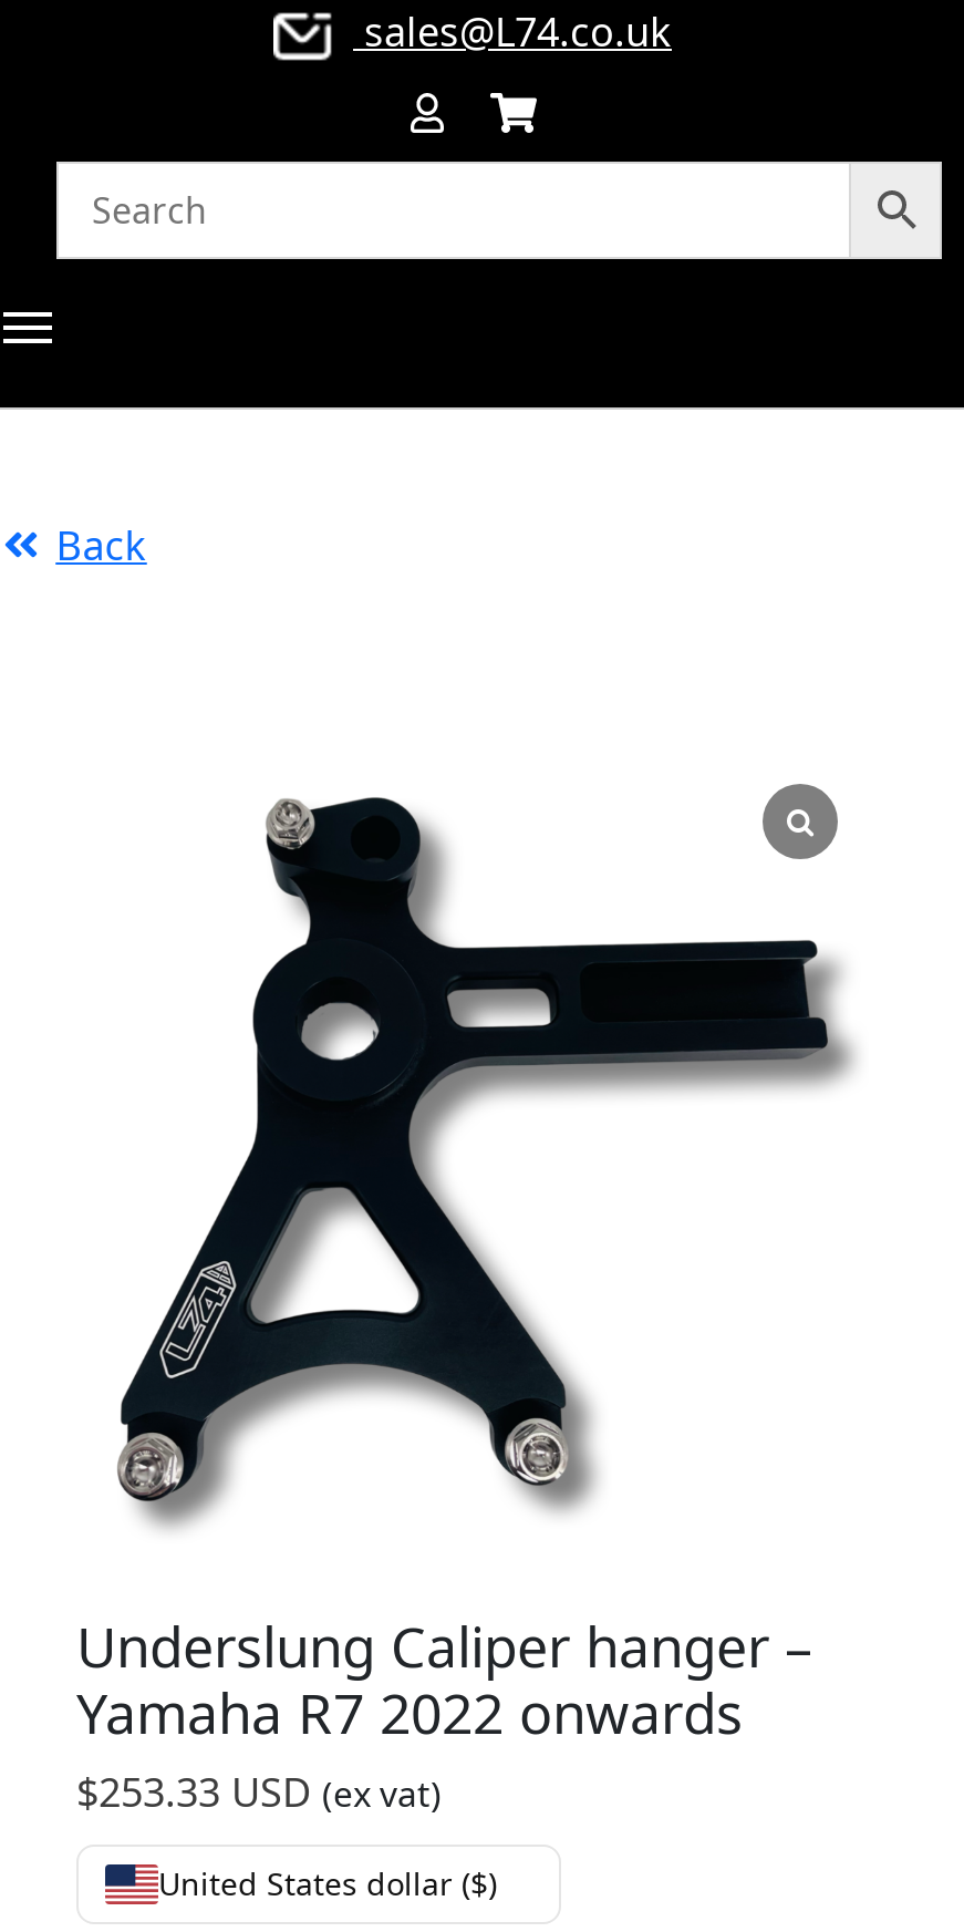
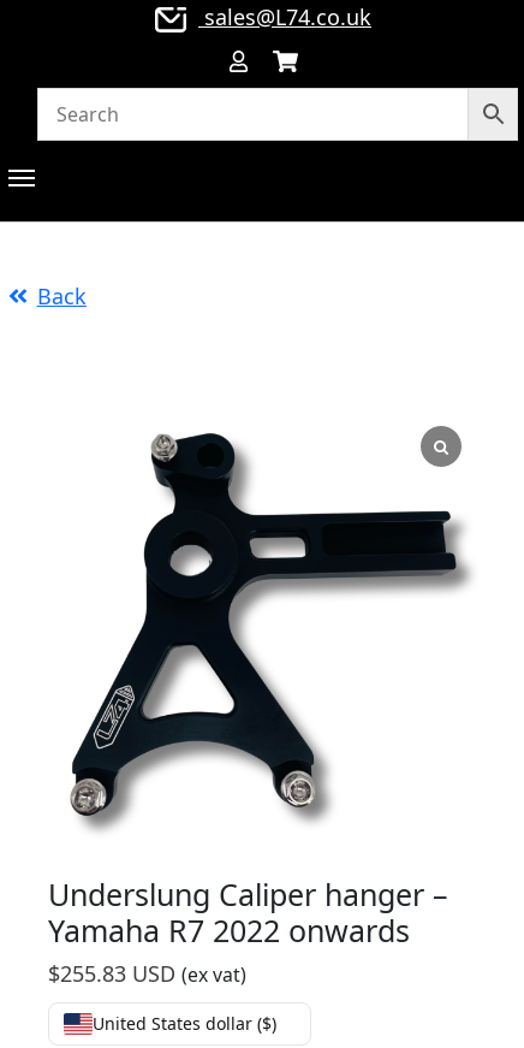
- $253.33 USD (ex vat)
+ $255.83 USD (ex vat)
